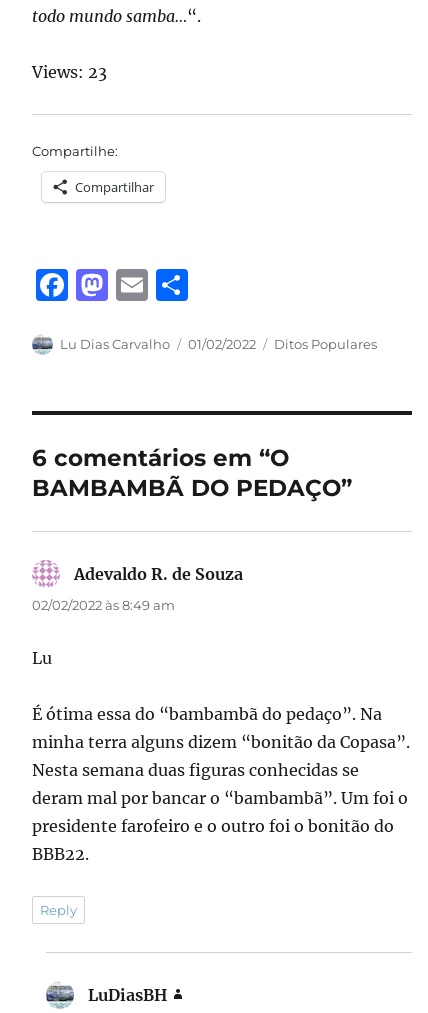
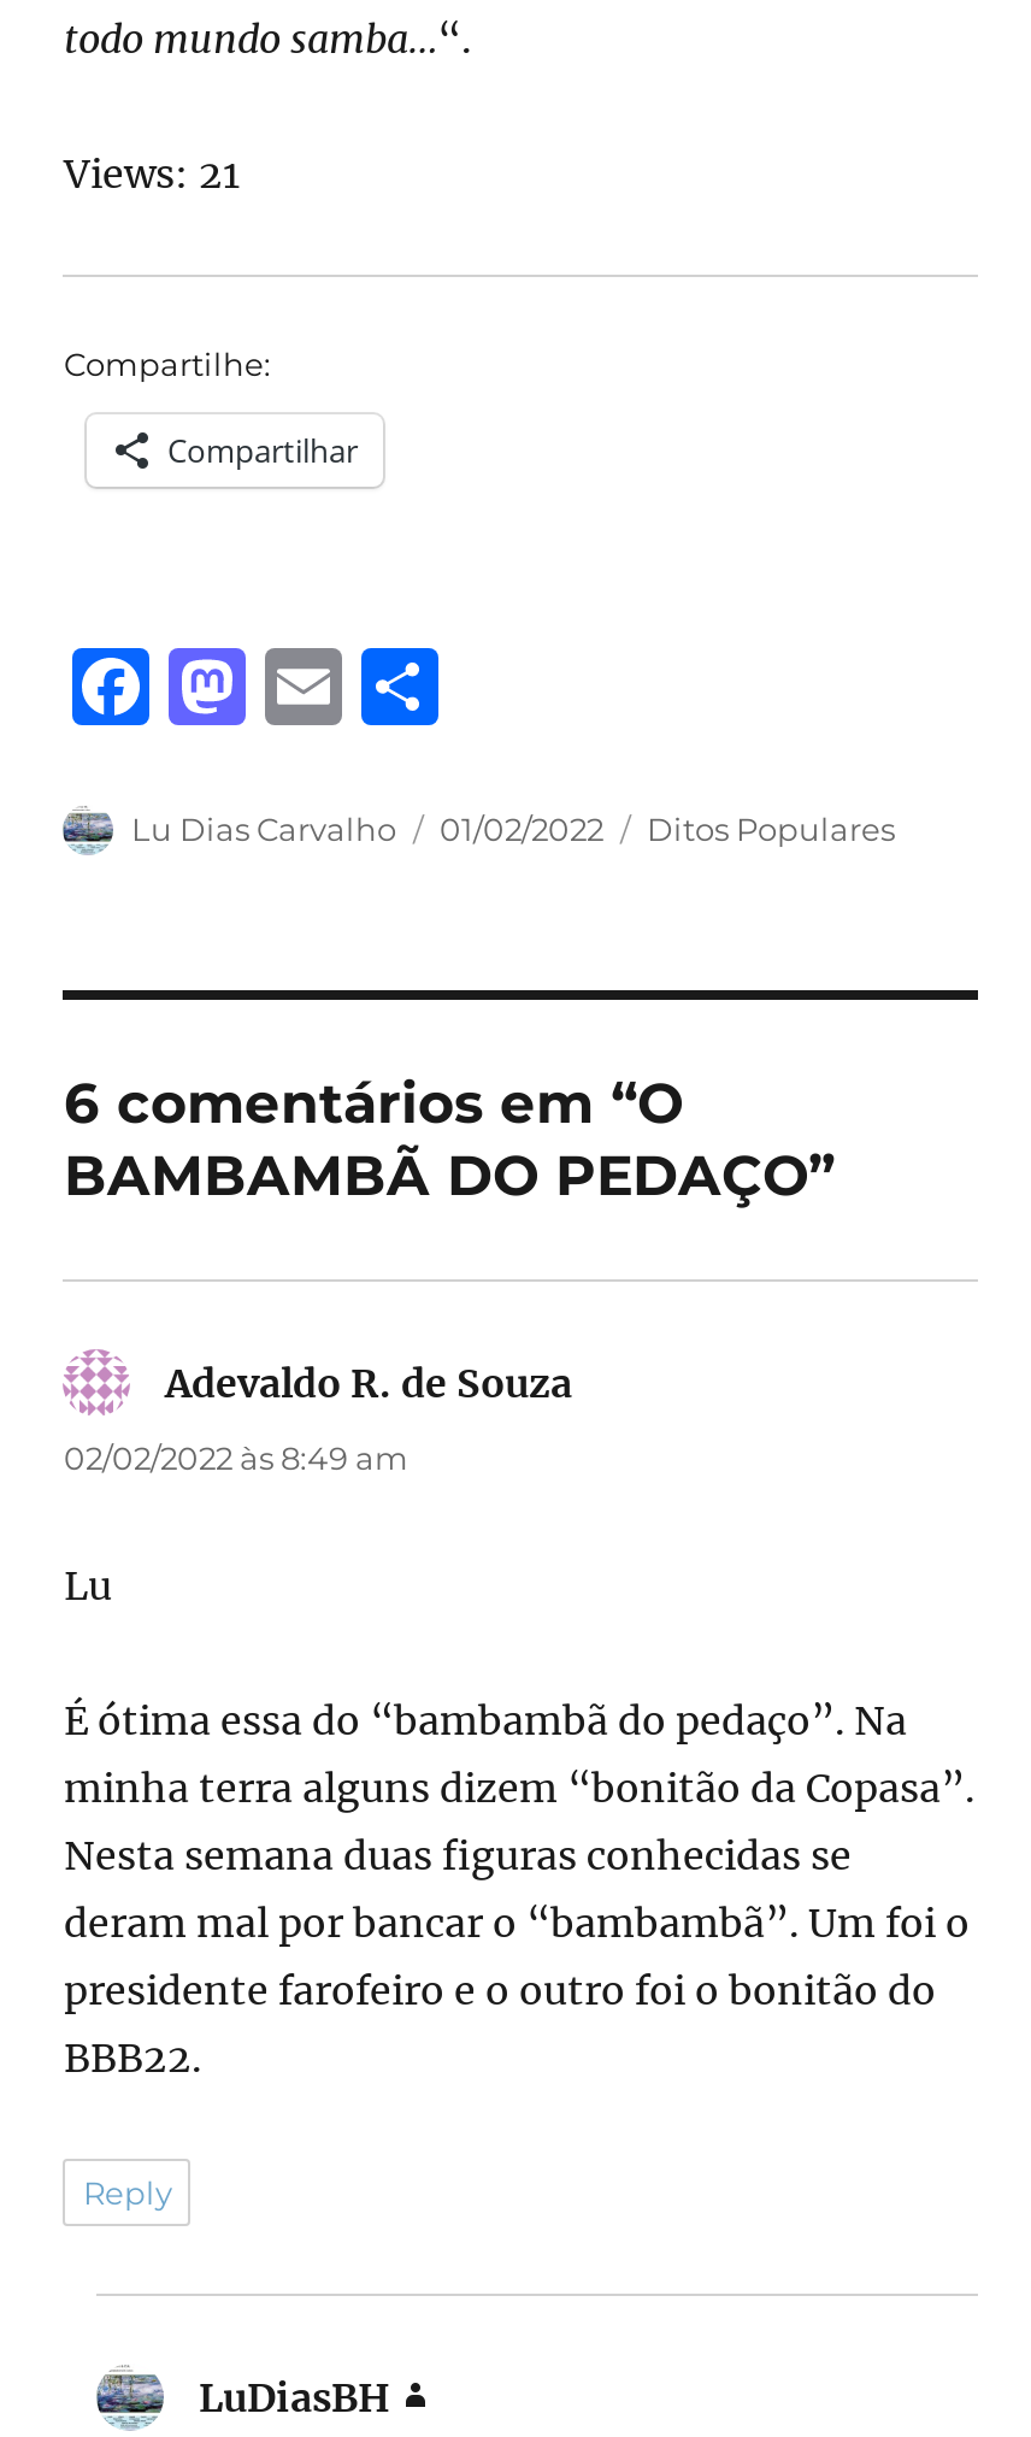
- Views: 23
+ Views: 21
